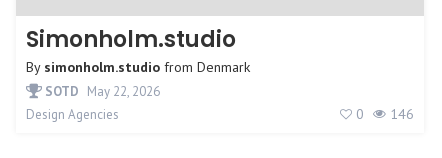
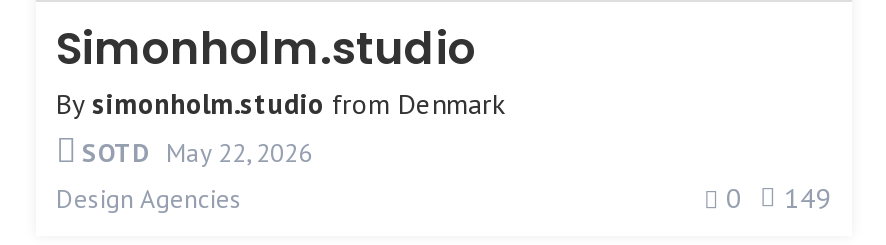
- 0 146
+ 0 149
